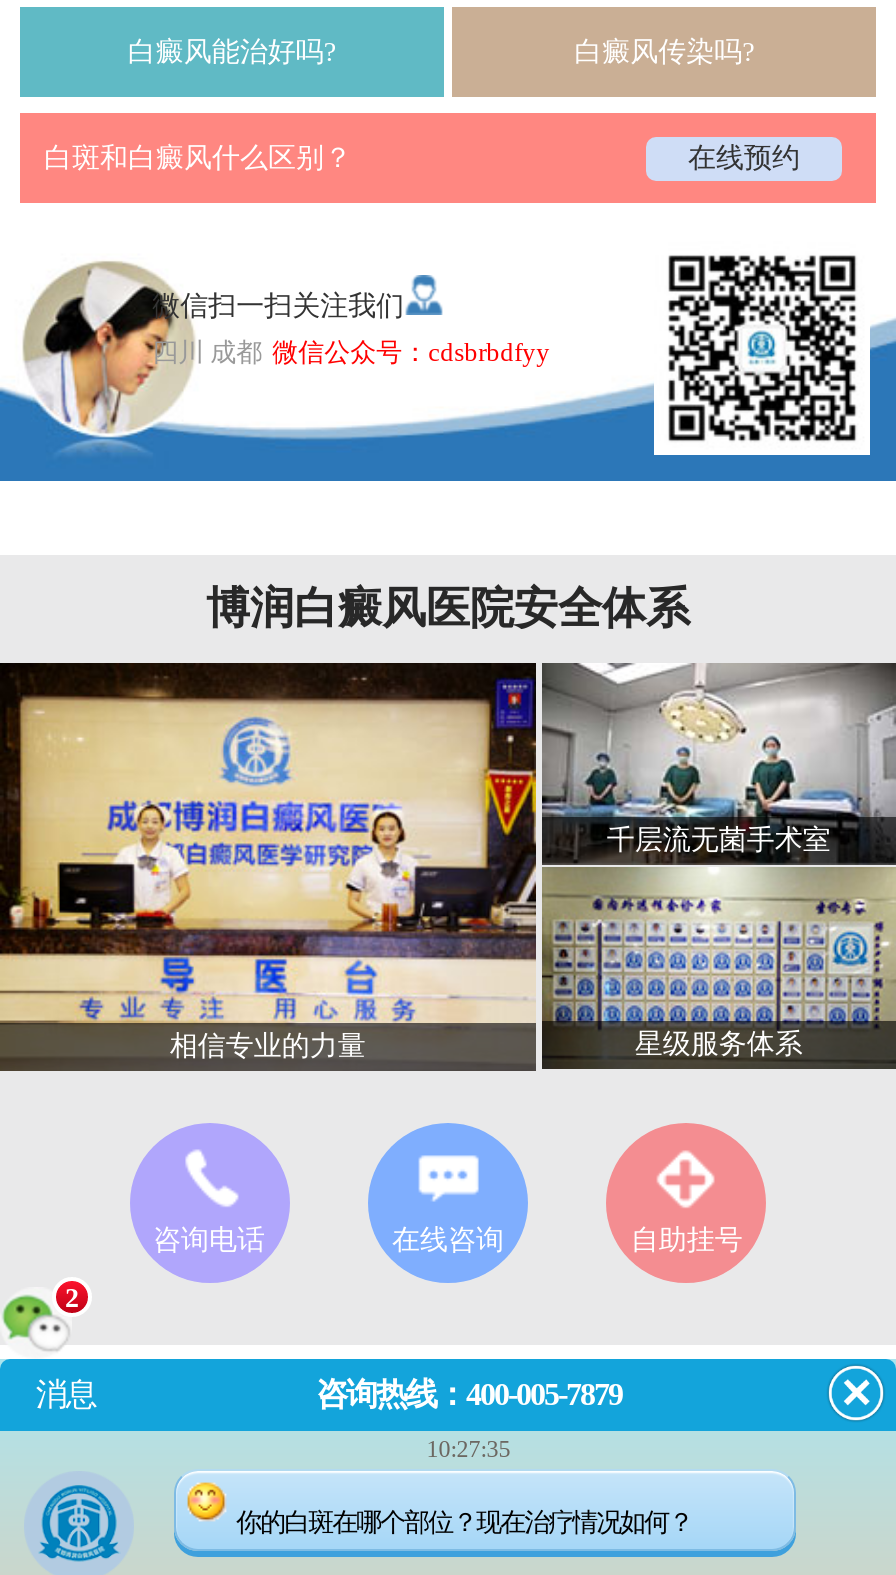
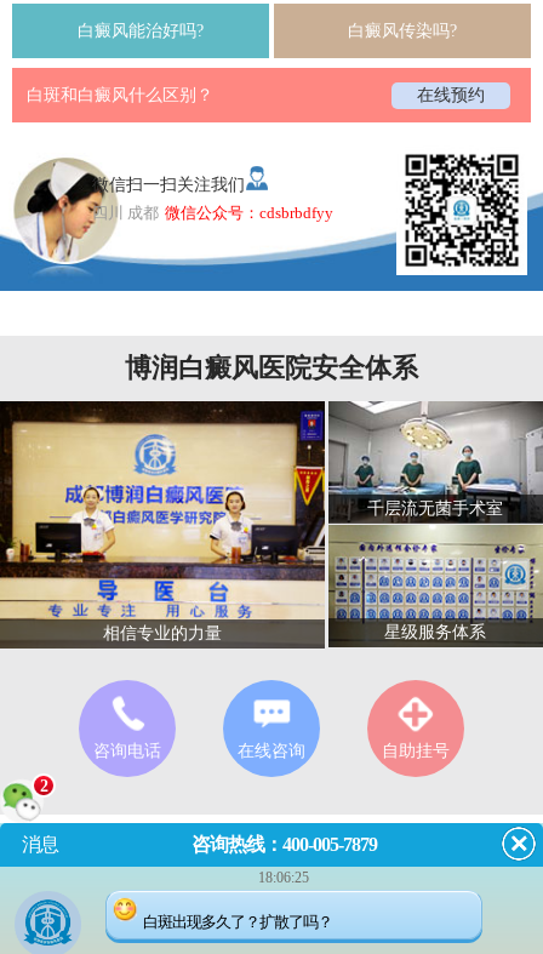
- 10:27:35
+ 18:06:25

- 你的白斑在哪个部位？现在治疗情况如何？
+ 白斑出现多久了？扩散了吗？
